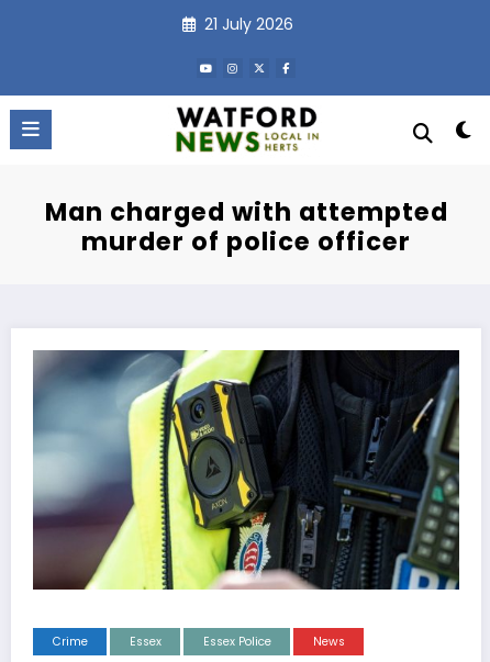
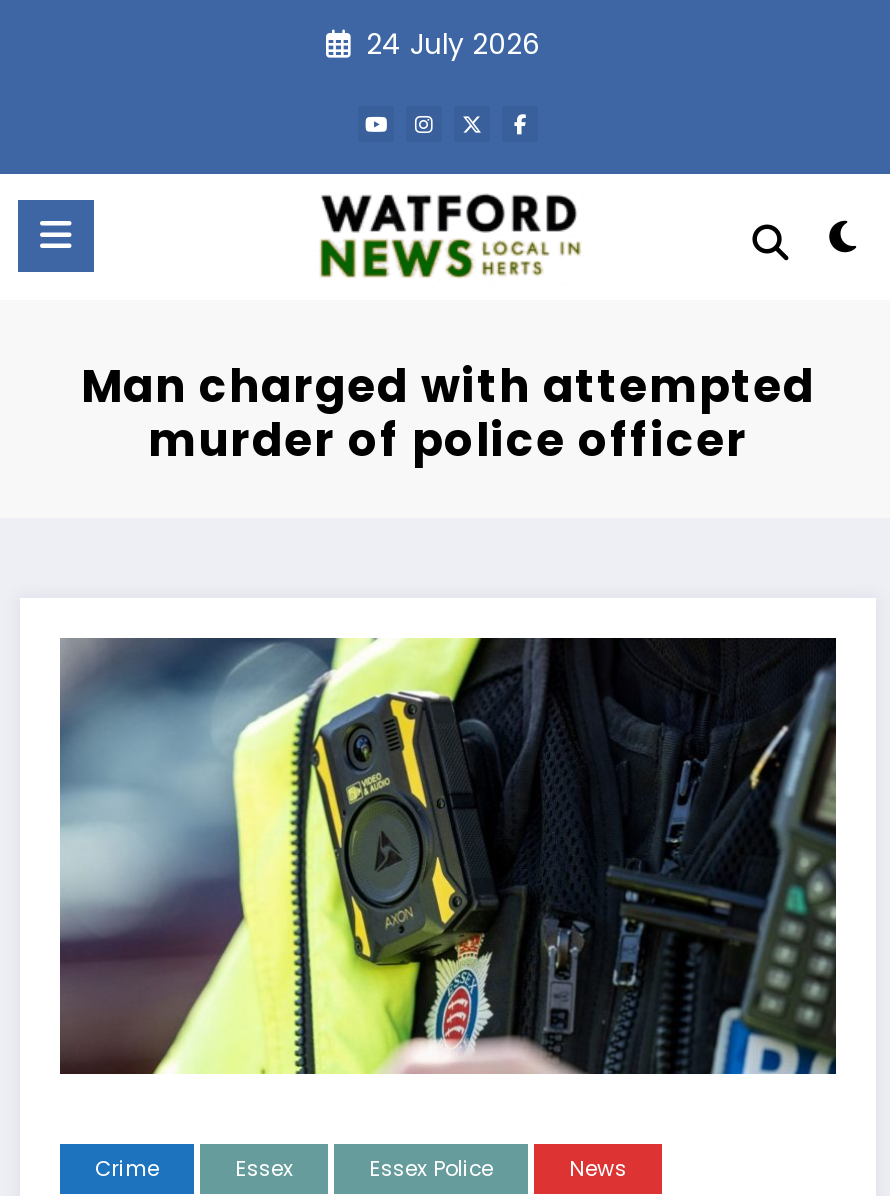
- 21 July 2026
+ 24 July 2026
